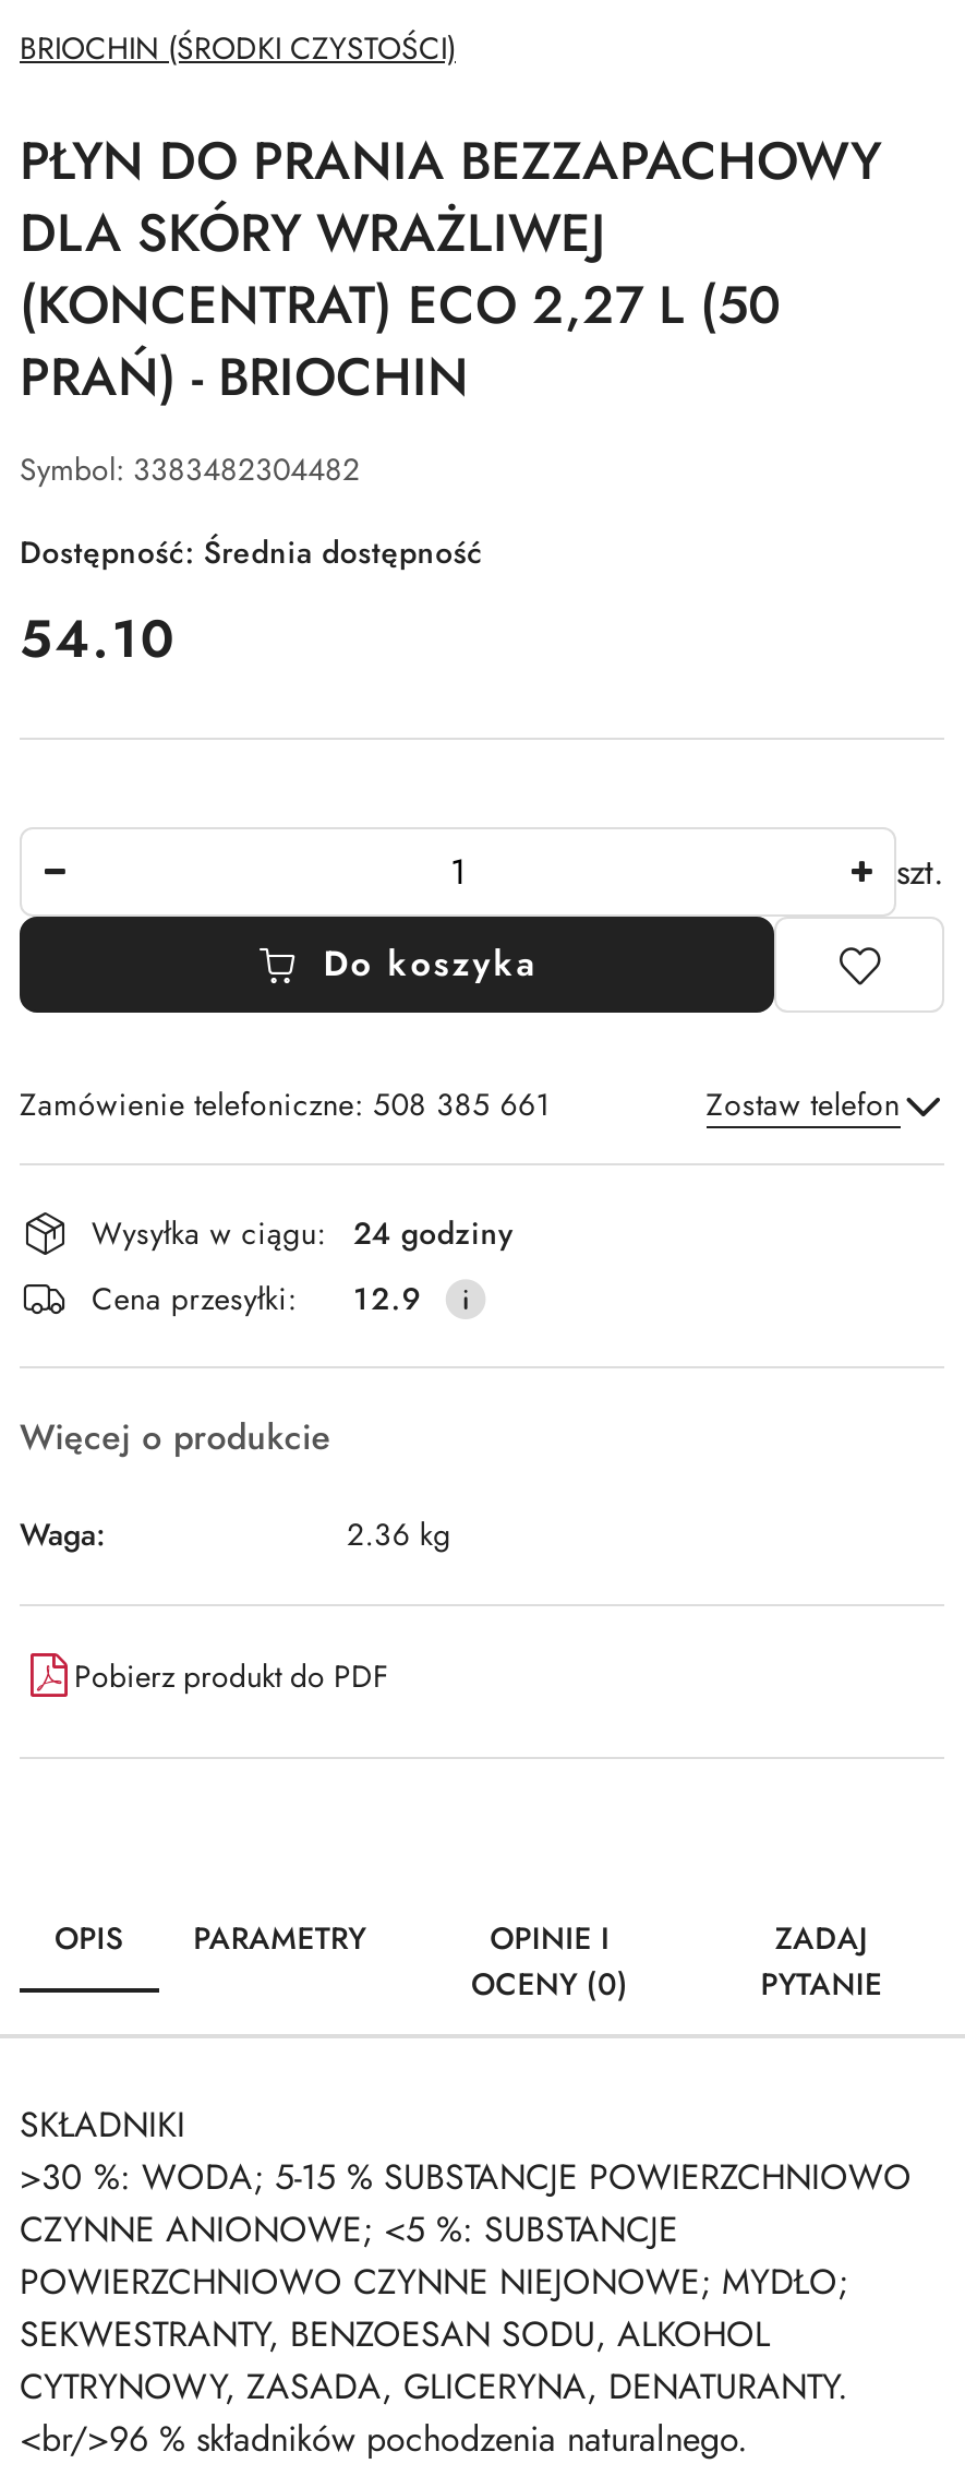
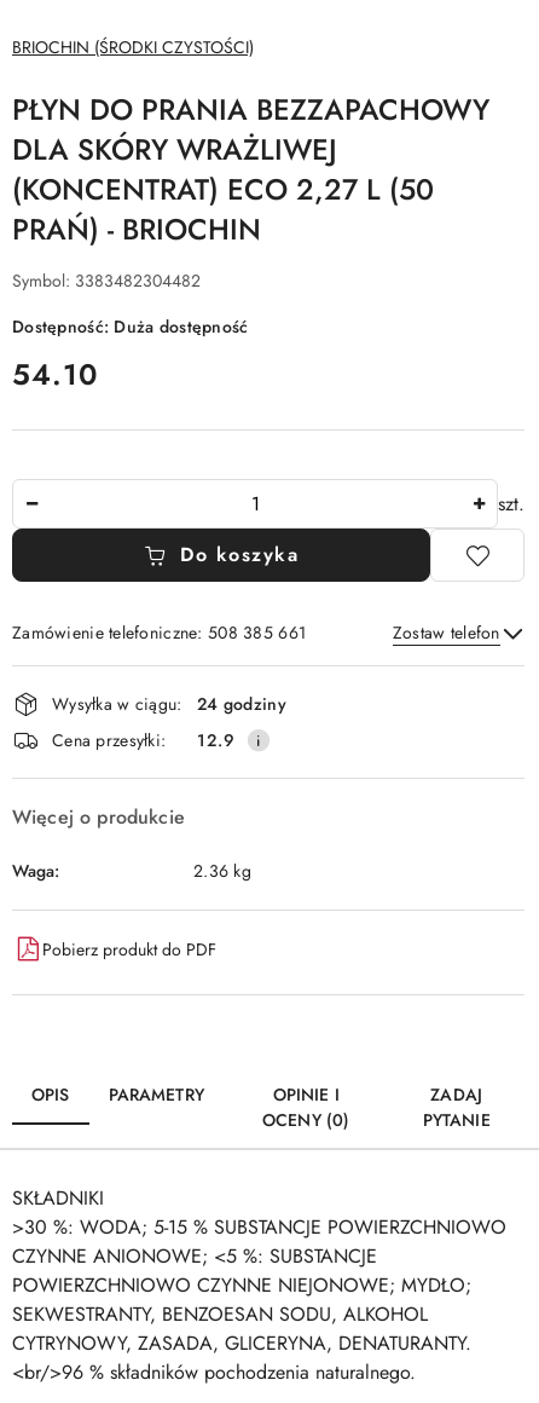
- Dostępność: Średnia dostępność
+ Dostępność: Duża dostępność
